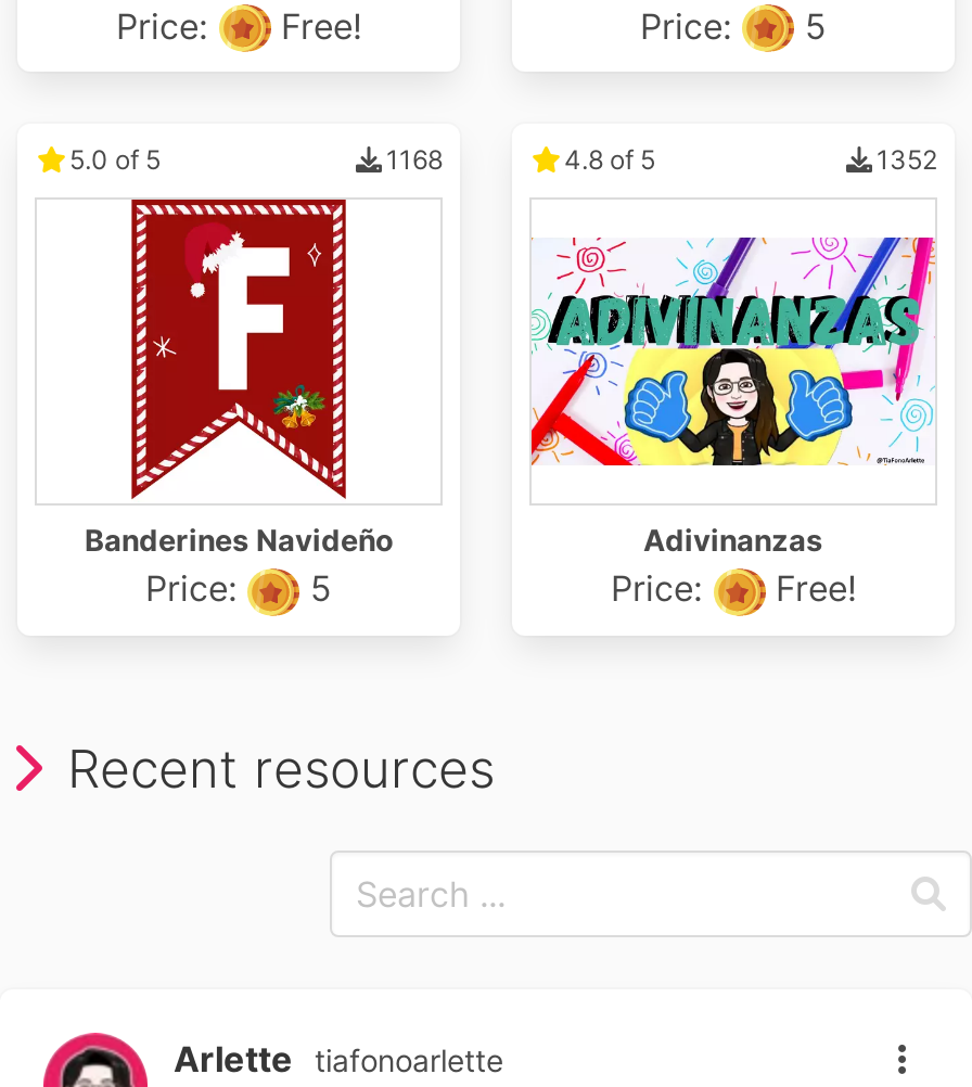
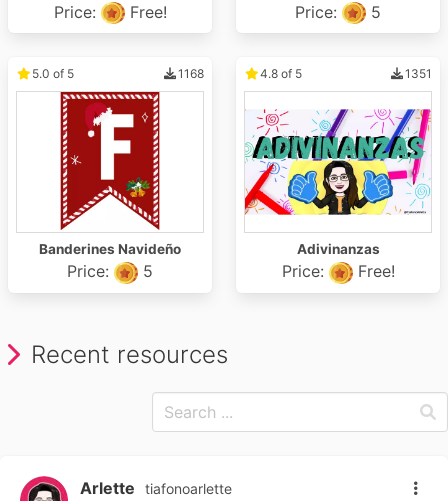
- 1352
+ 1351
